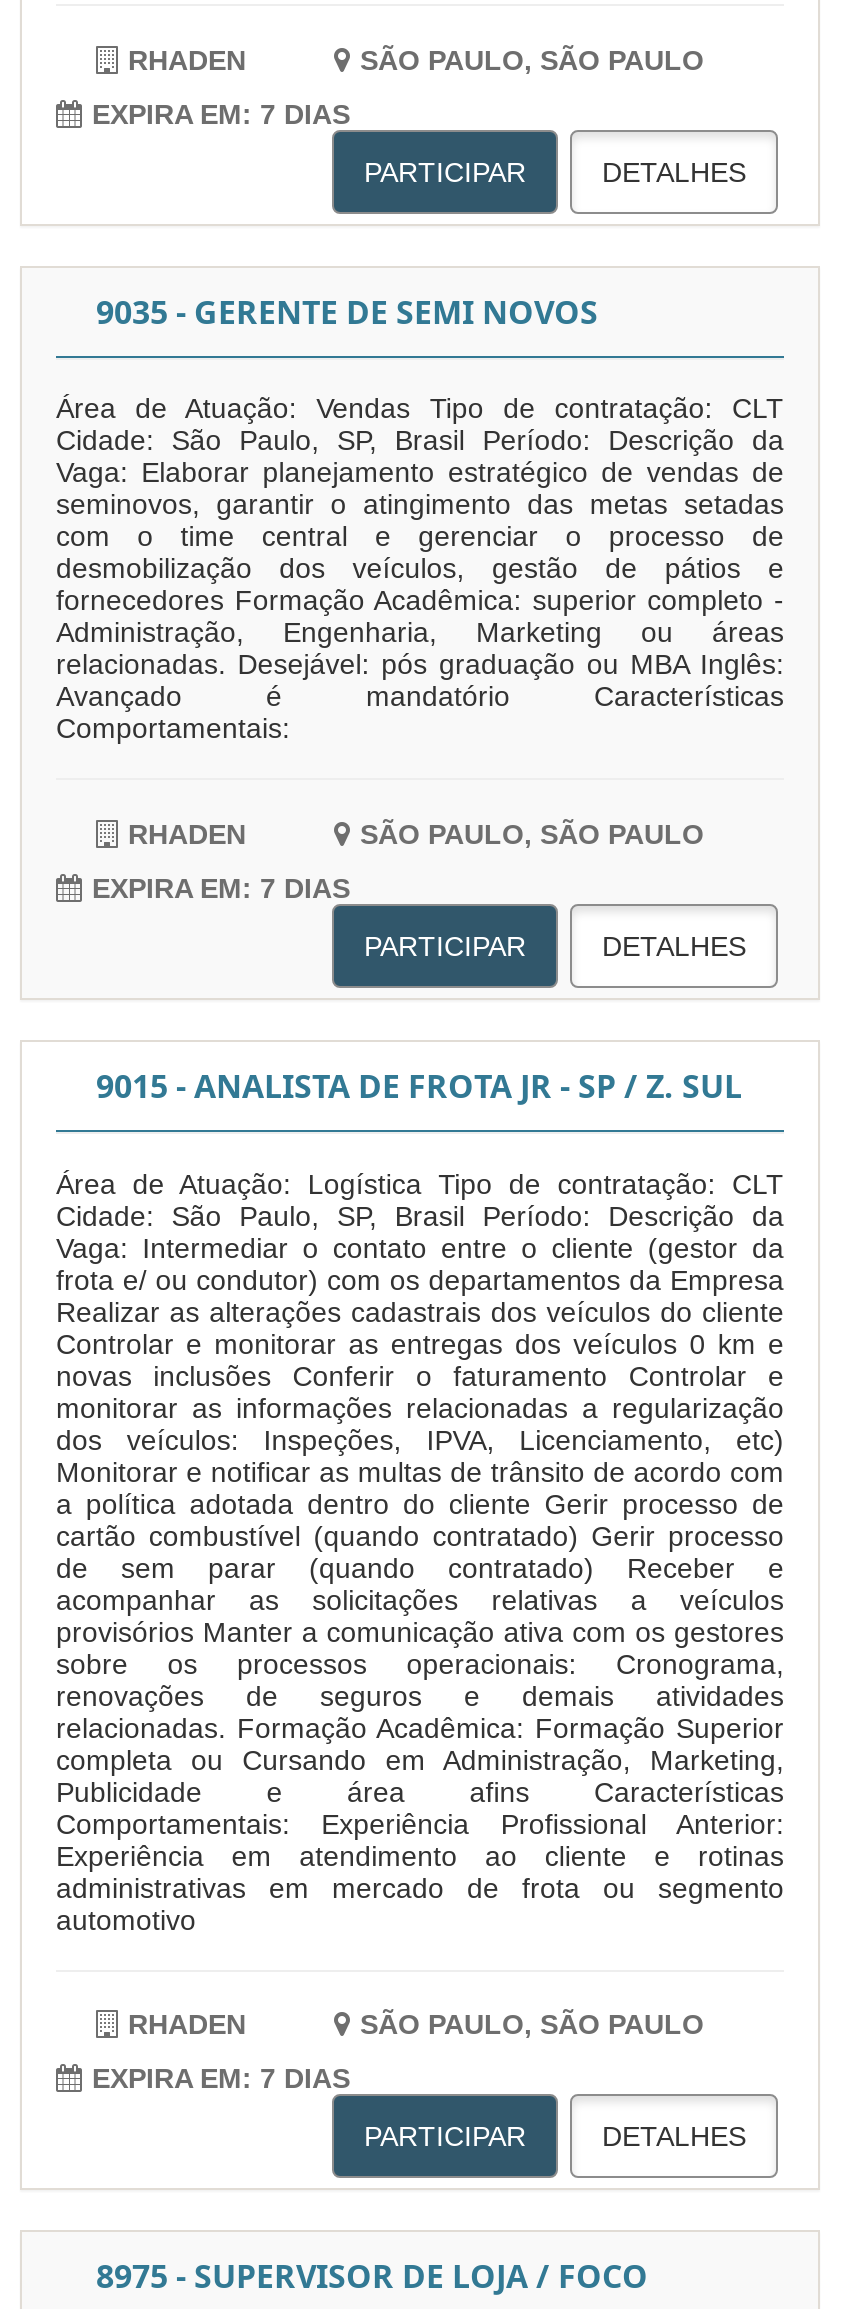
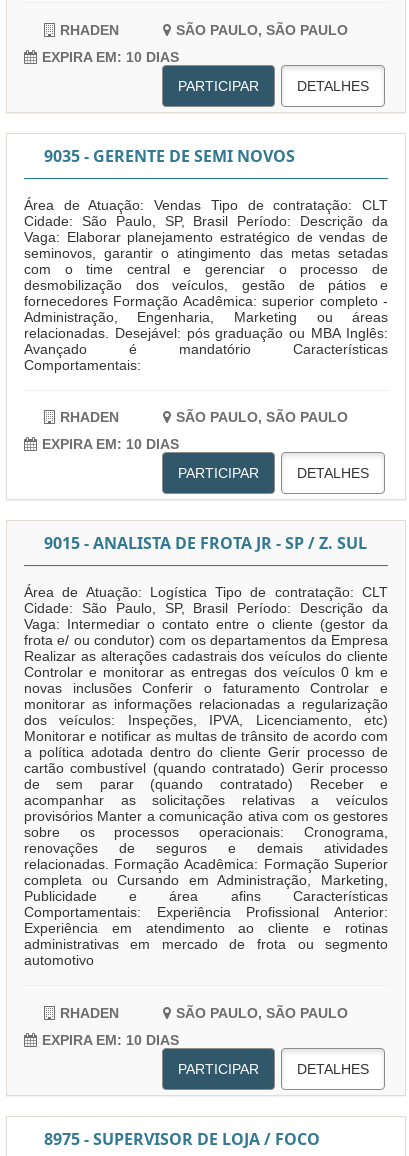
- EXPIRA EM: 7 DIAS
+ EXPIRA EM: 10 DIAS

- EXPIRA EM: 7 DIAS
+ EXPIRA EM: 10 DIAS

- EXPIRA EM: 7 DIAS
+ EXPIRA EM: 10 DIAS
